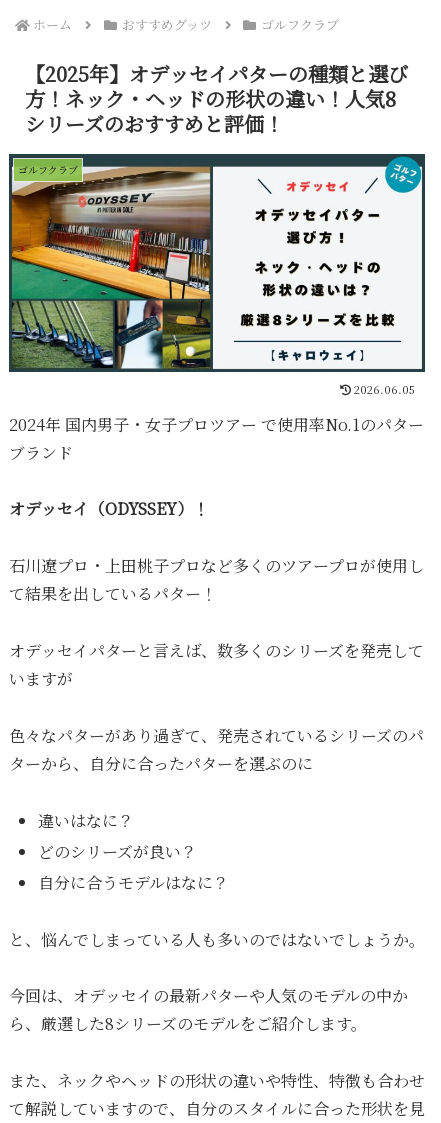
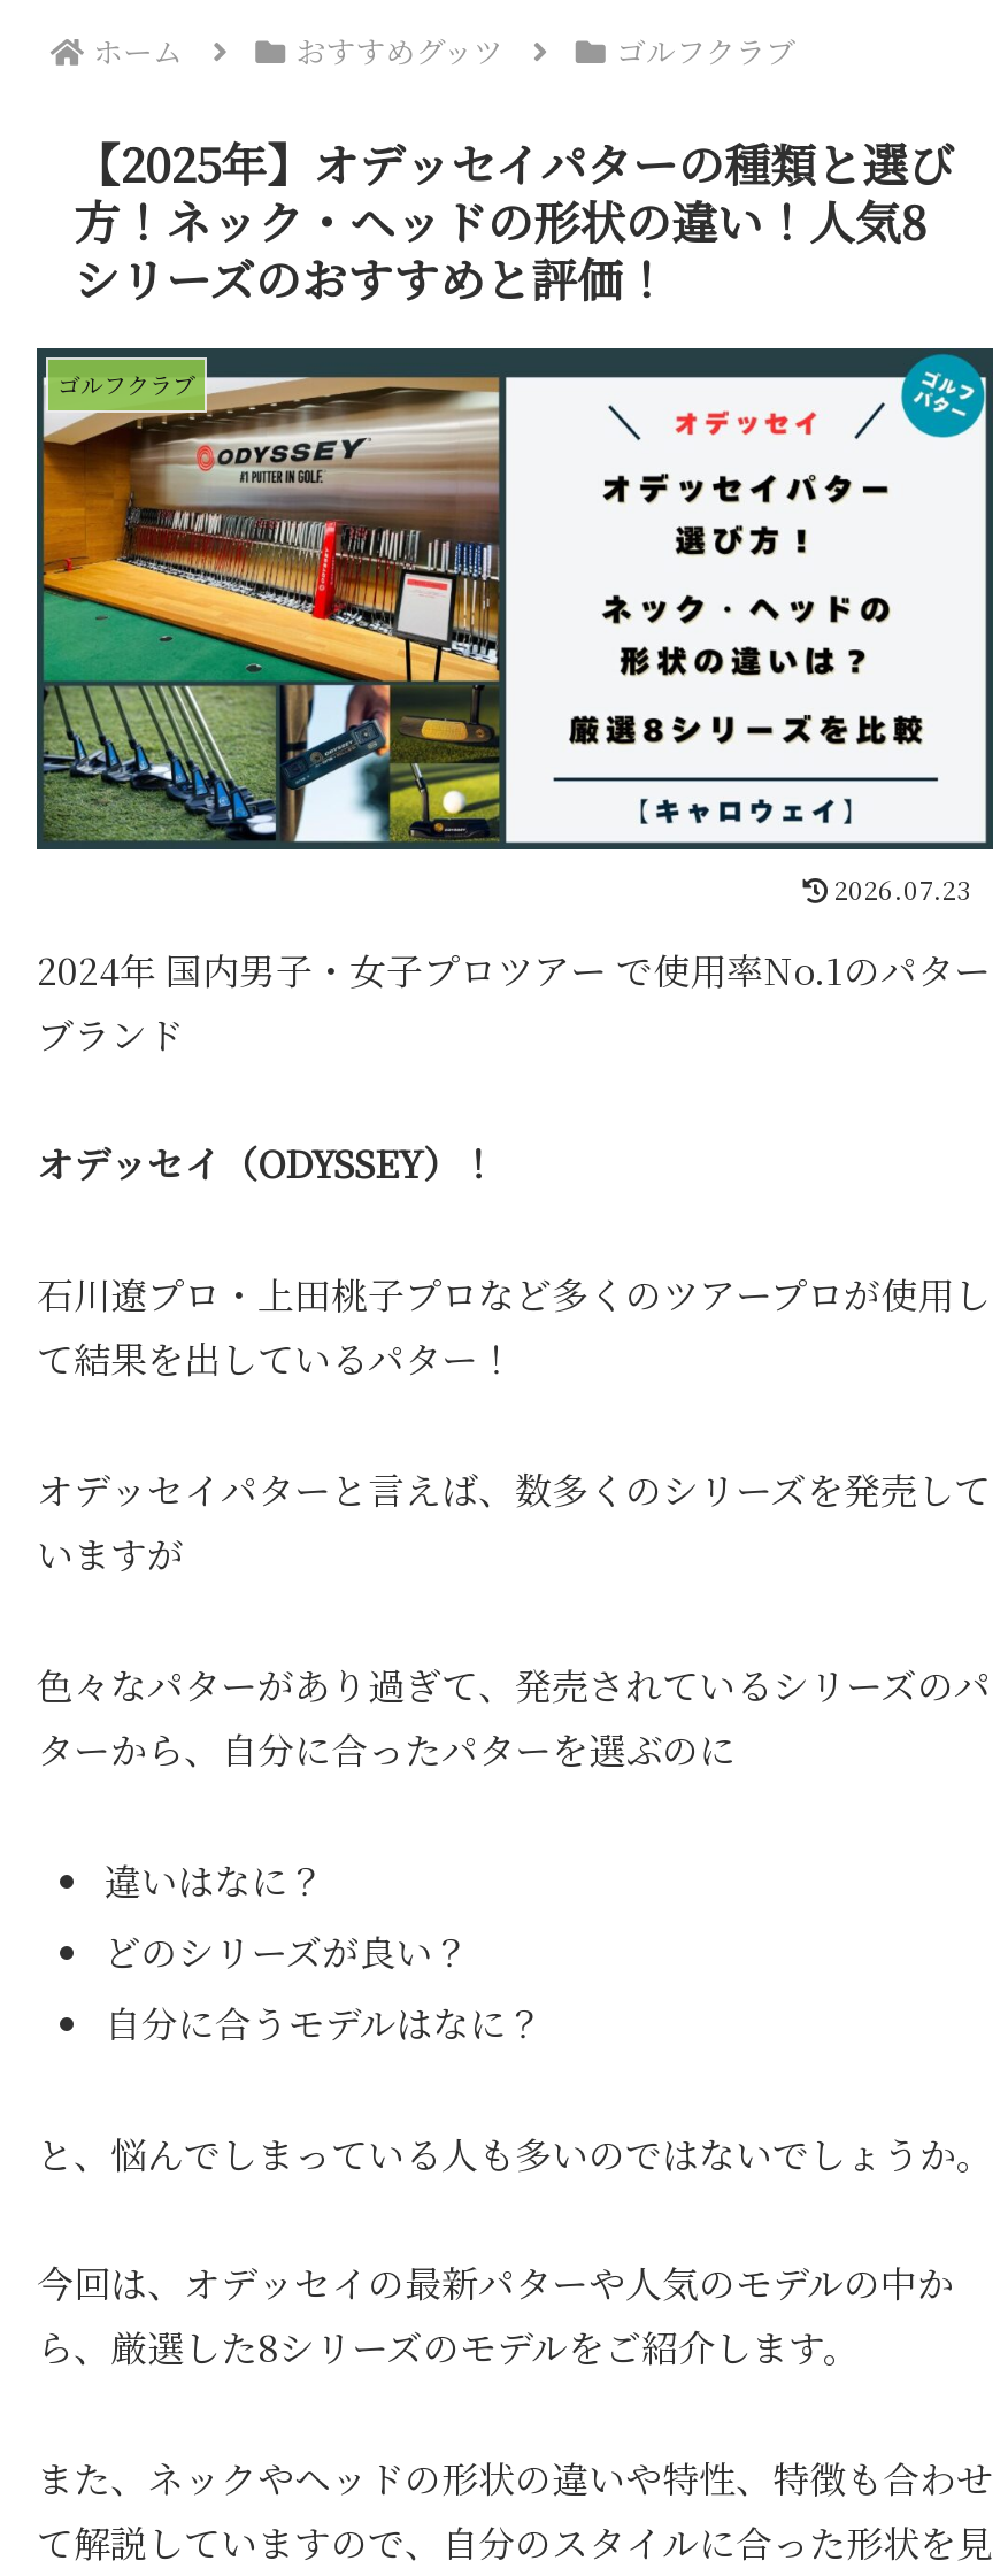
- 2026.06.05
+ 2026.07.23
